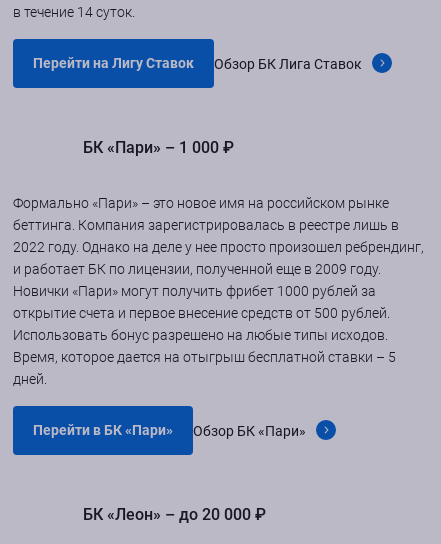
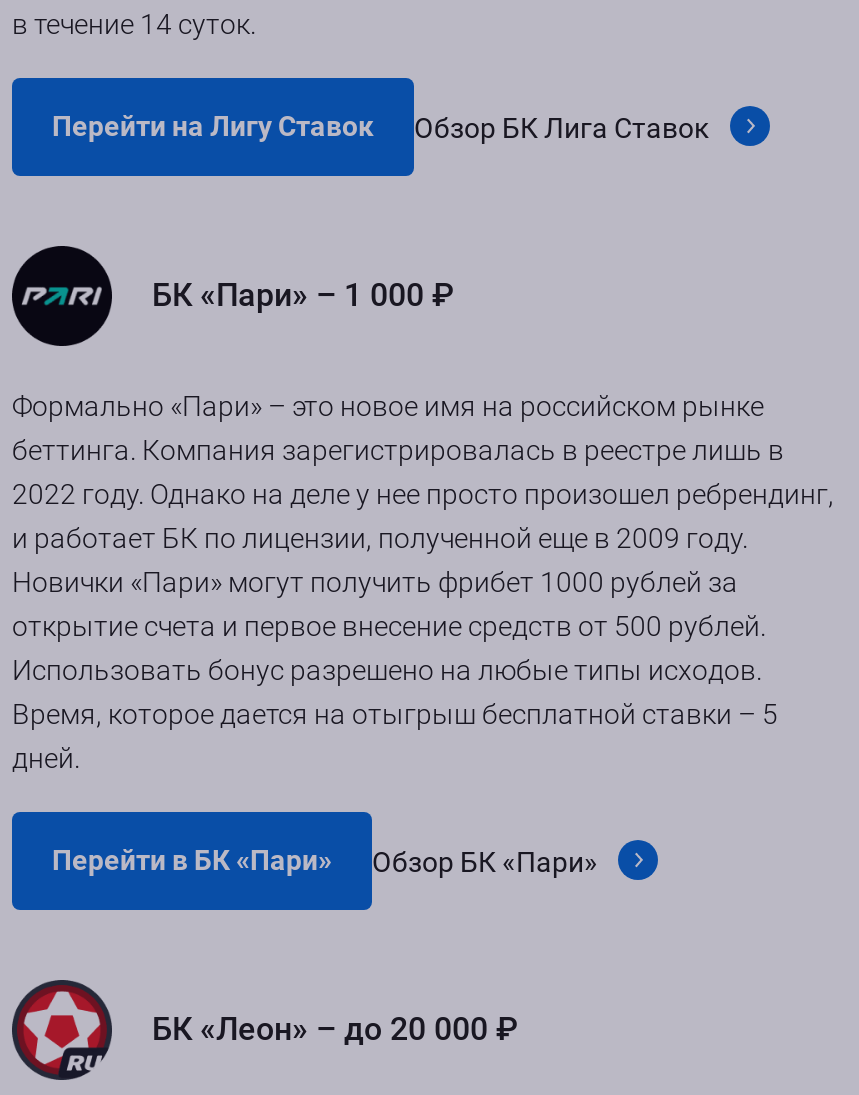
+ [image]

+ [image]
